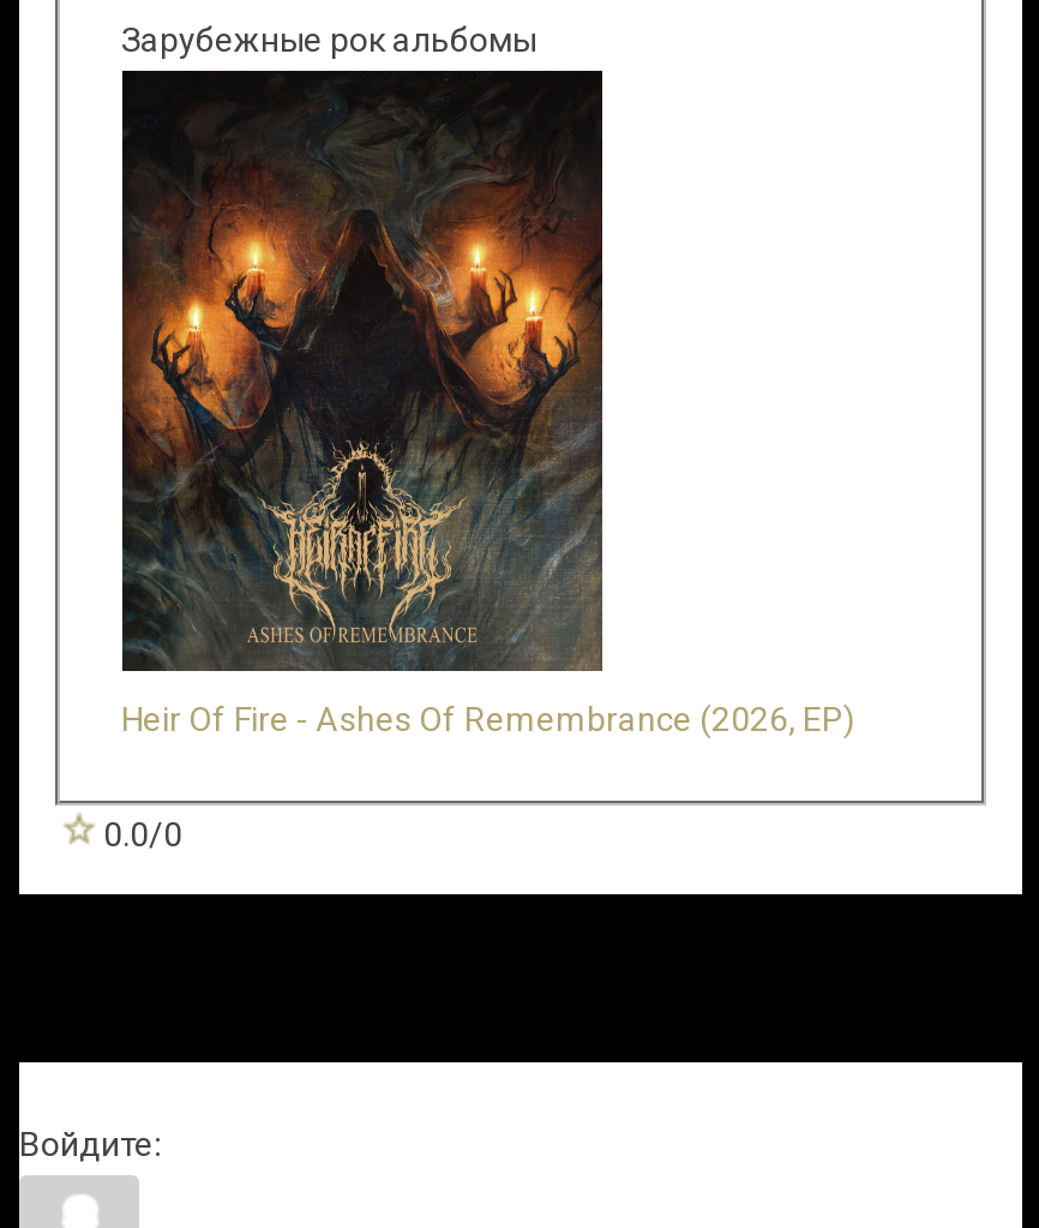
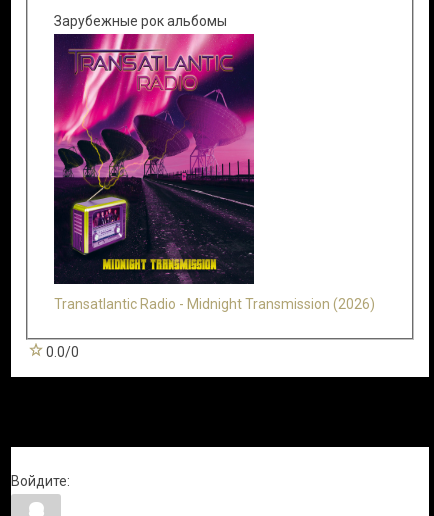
- [image]
- Heir Of Fire - Ashes Of Remembrance (2026, EP)
+ [image]
+ Transatlantic Radio - Midnight Transmission (2026)
